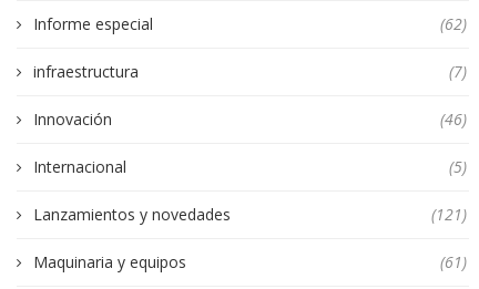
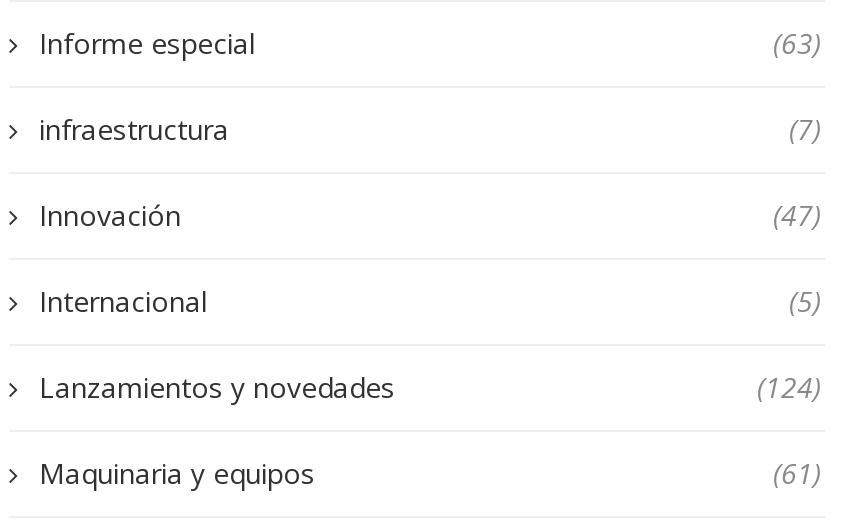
- (62)
+ (63)

- (46)
+ (47)

- (121)
+ (124)
